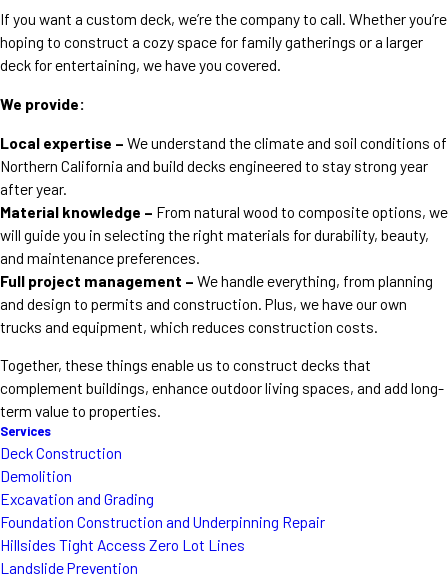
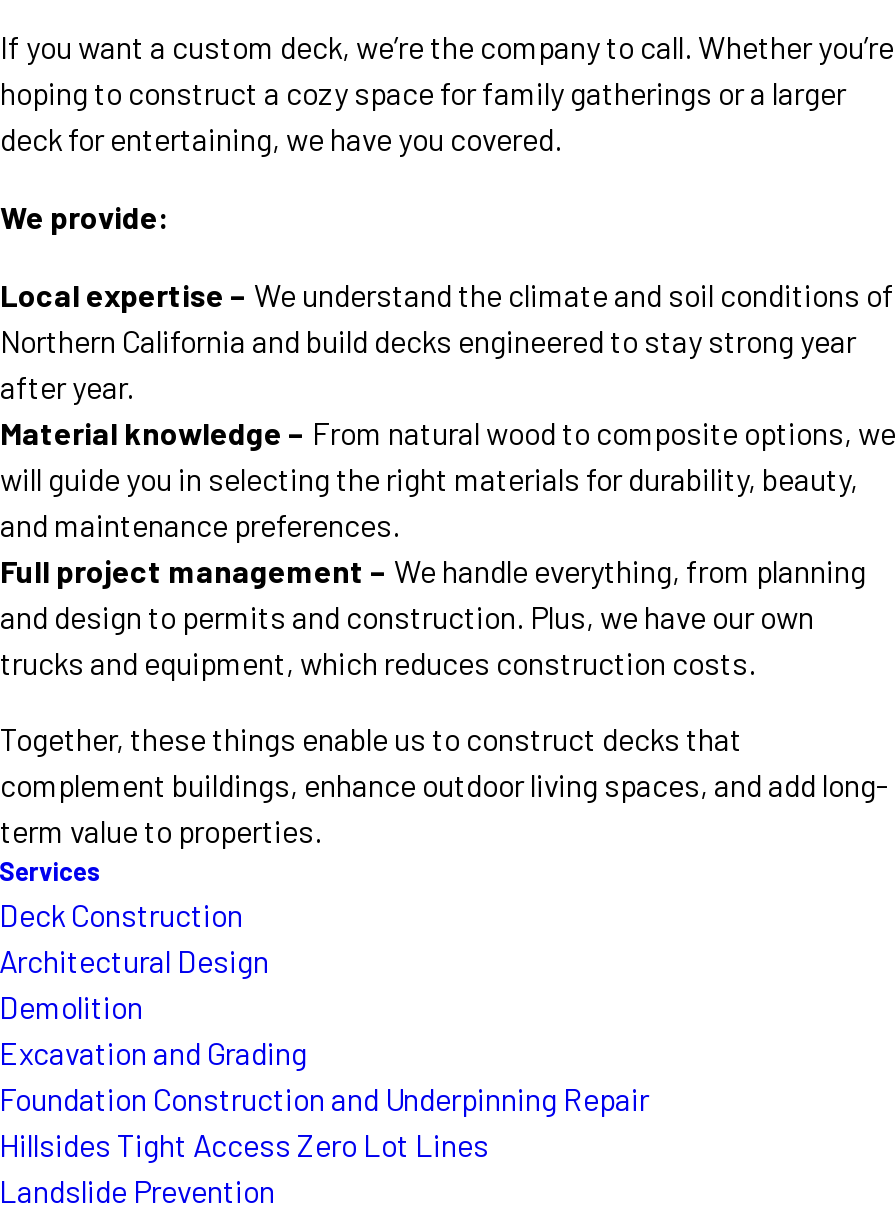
+ Architectural Design
